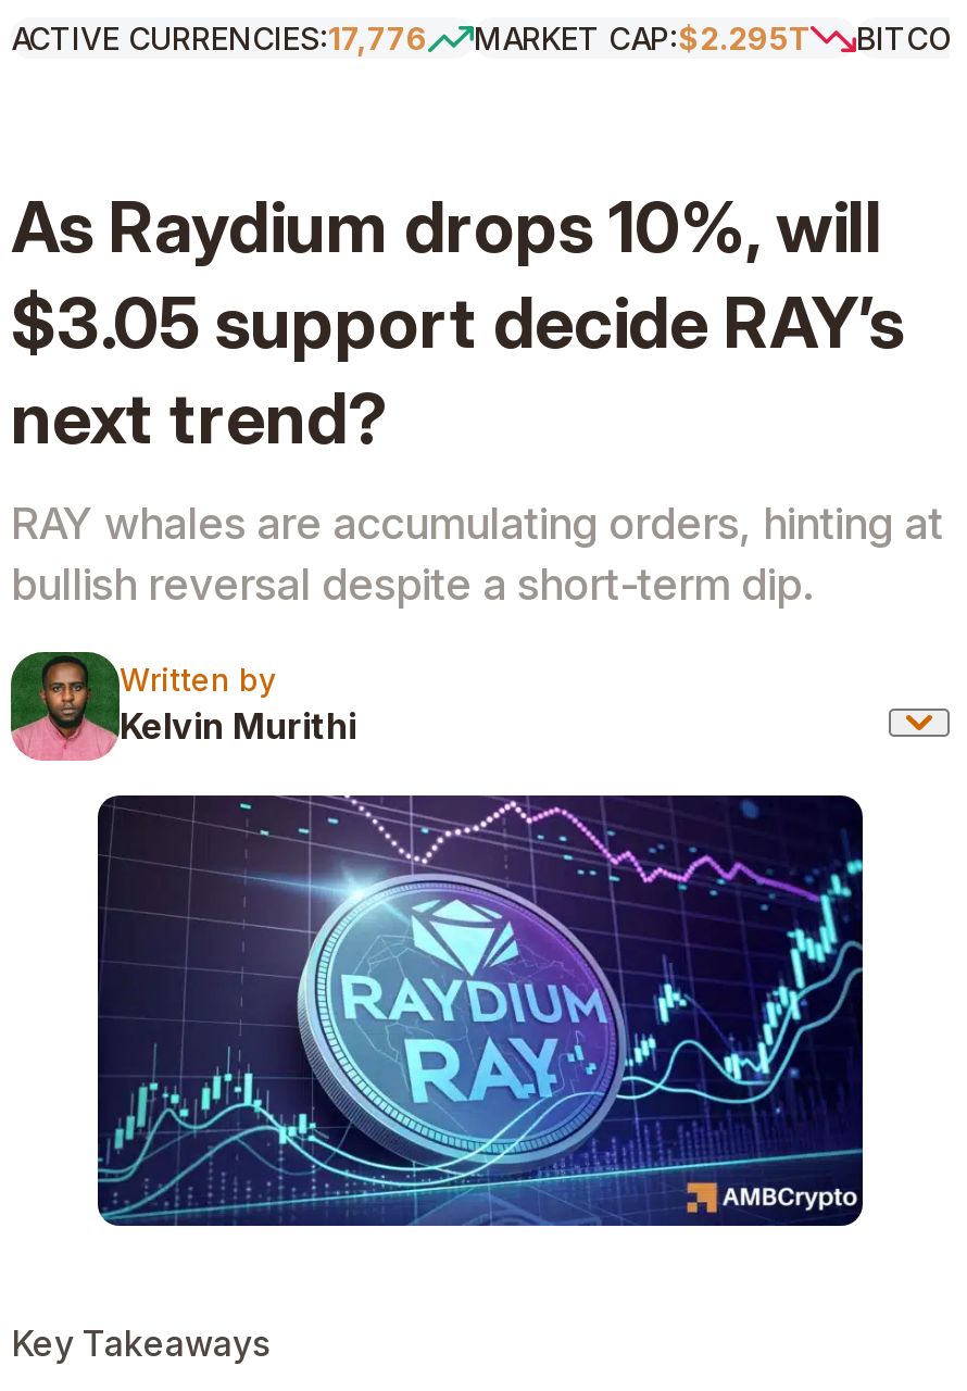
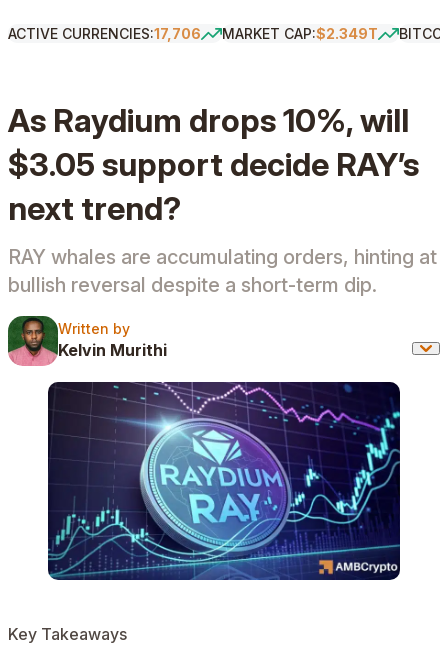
- ACTIVE CURRENCIES:17,776
+ ACTIVE CURRENCIES:17,706

- MARKET CAP:$2.295T
+ MARKET CAP:$2.349T
